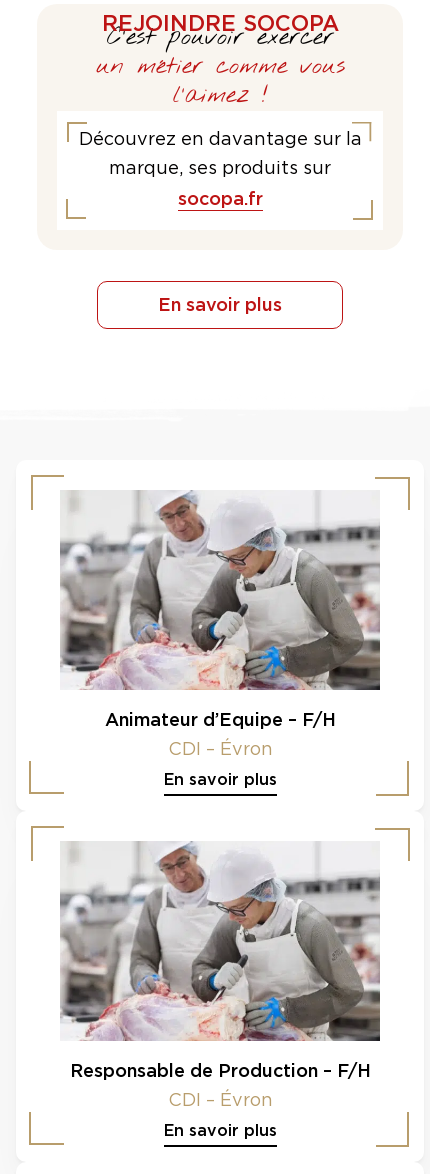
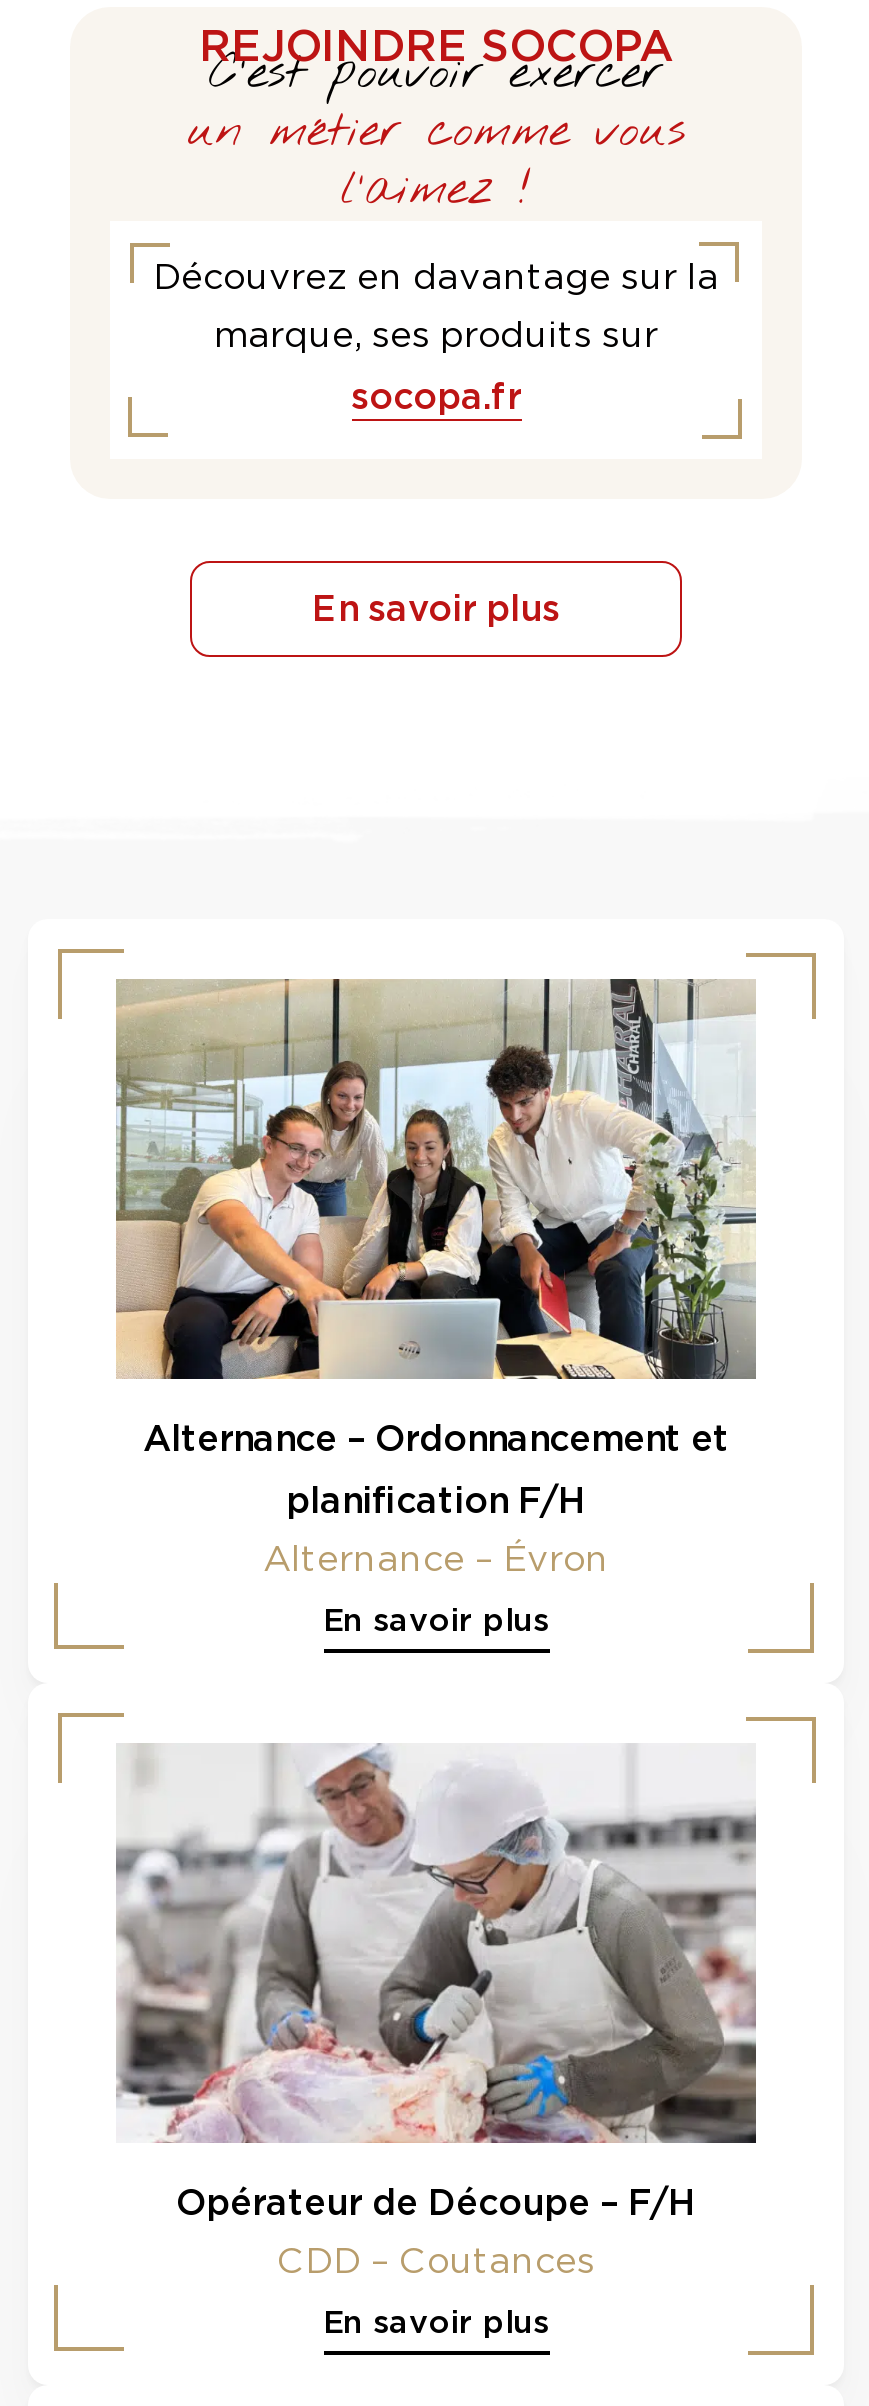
- [image]
- Animateur d’Equipe – F/H
- CDI – Évron
+ [image]
+ Alternance – Ordonnancement et
+ planification F/H
+ Alternance – Évron

- Responsable de Production – F/H
- CDI – Évron
+ Opérateur de Découpe – F/H
+ CDD – Coutances
